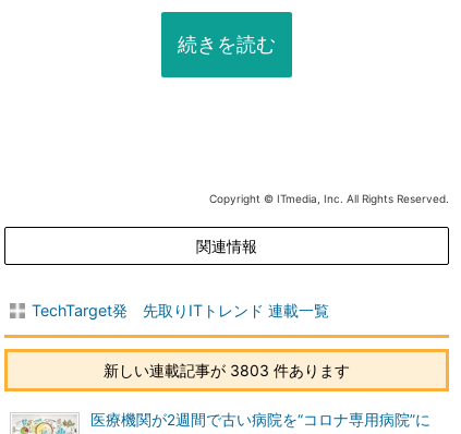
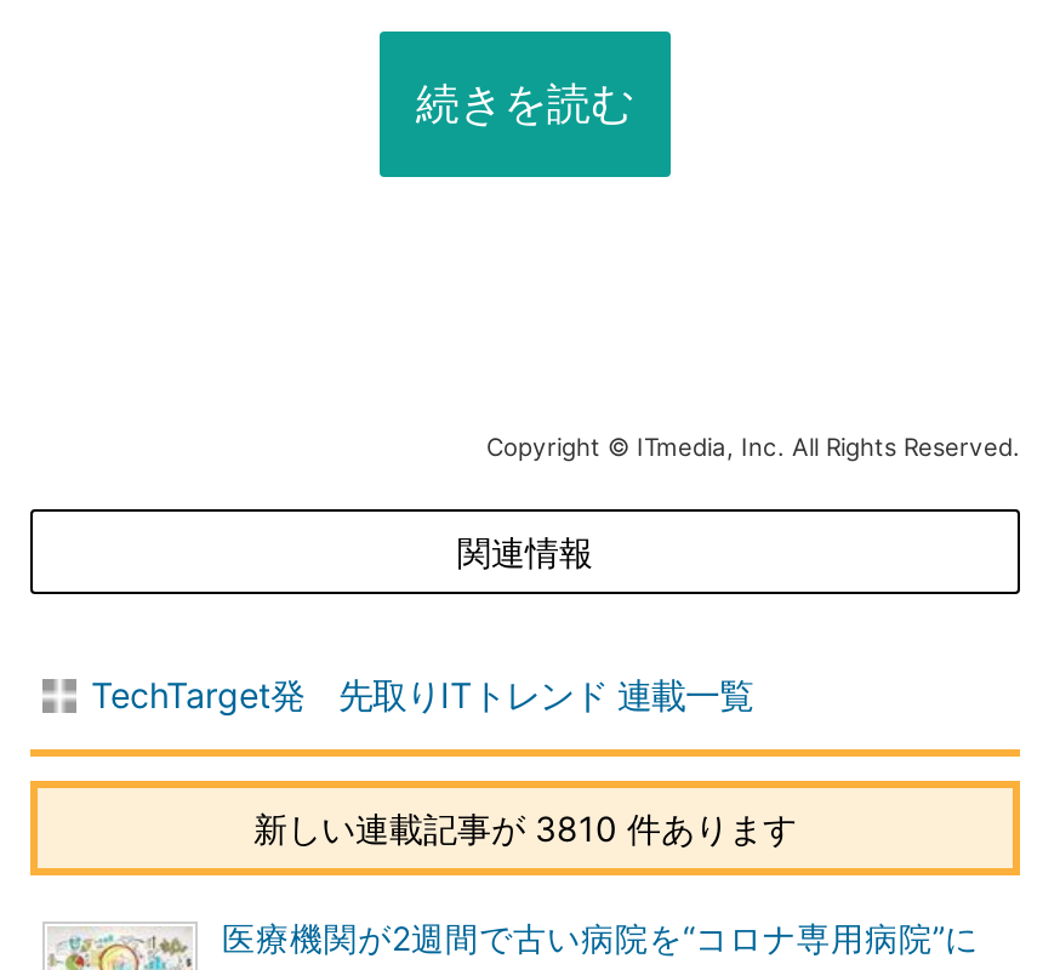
- 新しい連載記事が 3803 件あります
+ 新しい連載記事が 3810 件あります
